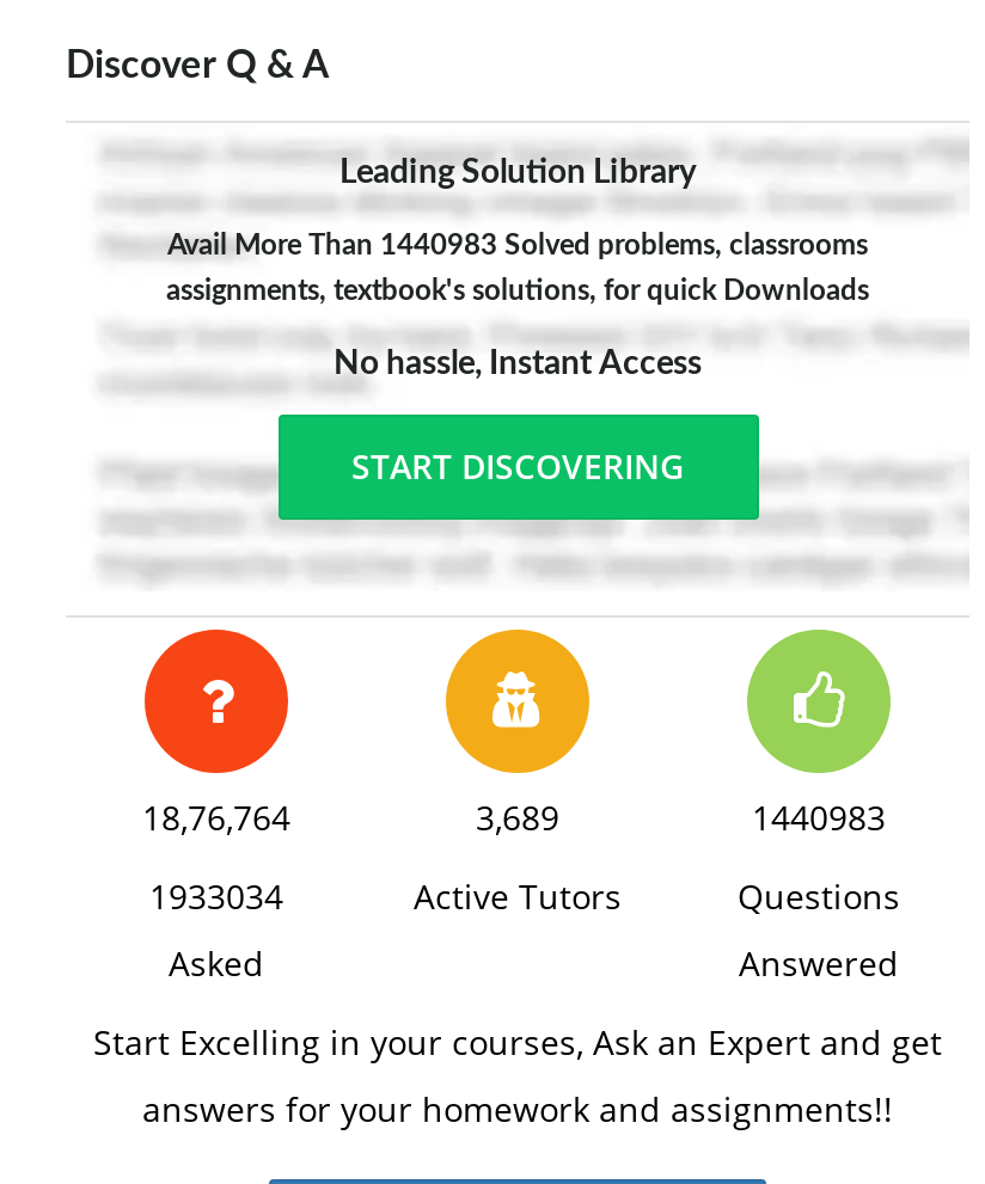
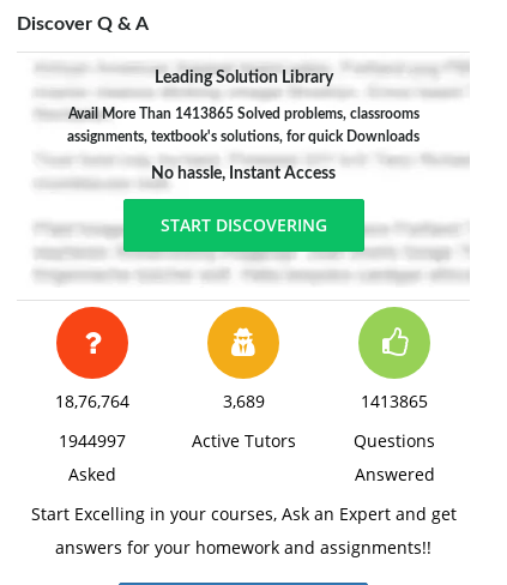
- Avail More Than 1440983 Solved problems, classrooms
+ Avail More Than 1413865 Solved problems, classrooms

- 1440983
+ 1413865

- 1933034
+ 1944997
